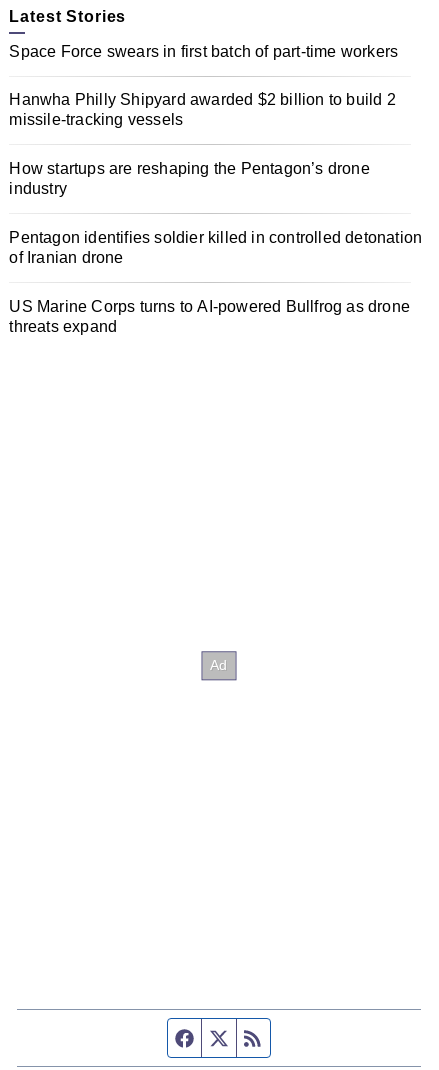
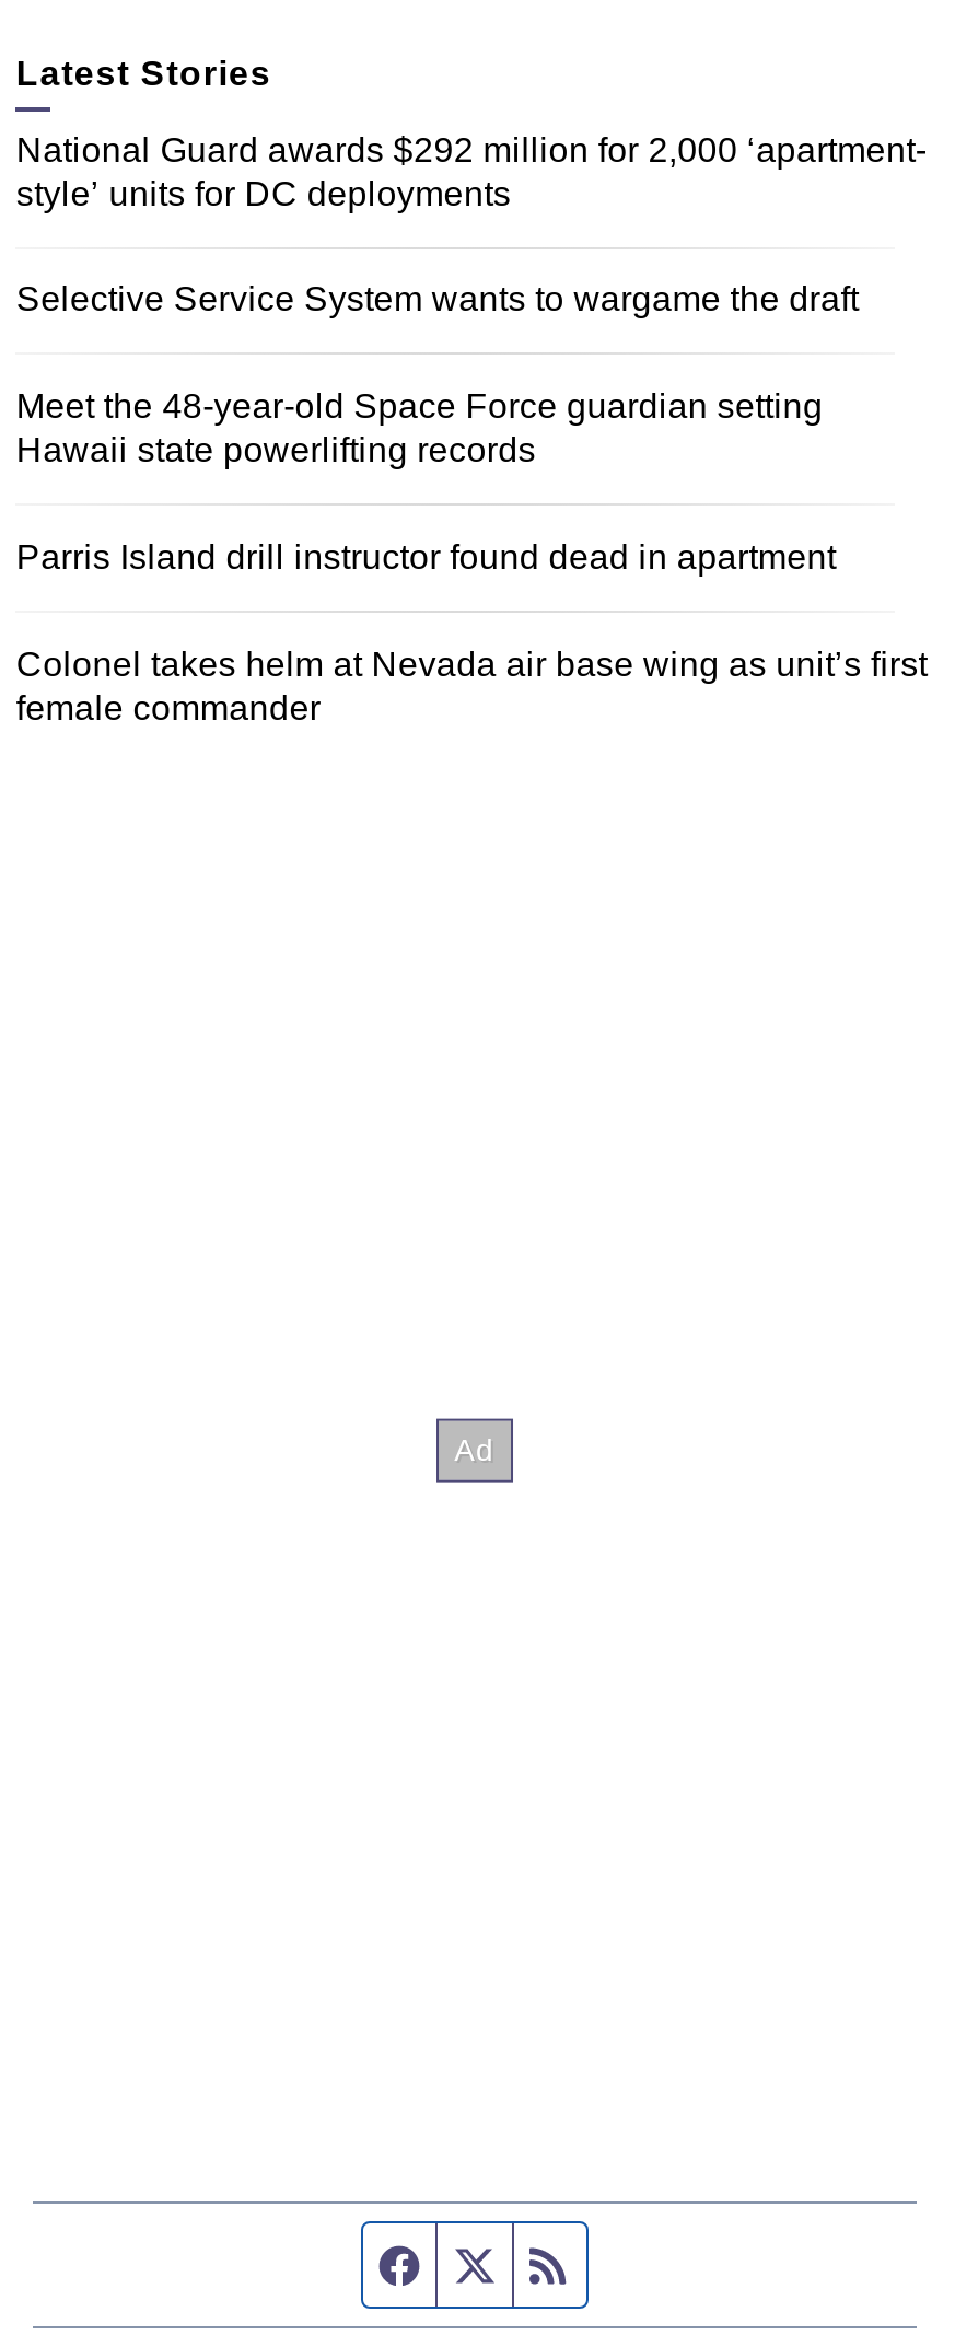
- Space Force swears in first batch of part-time workers
+ National Guard awards $292 million for 2,000 ‘apartment-
+ style’ units for DC deployments

- Hanwha Philly Shipyard awarded $2 billion to build 2
- missile-tracking vessels
+ Selective Service System wants to wargame the draft

- How startups are reshaping the Pentagon’s drone
- industry
+ Meet the 48-year-old Space Force guardian setting
+ Hawaii state powerlifting records

- Pentagon identifies soldier killed in controlled detonation
- of Iranian drone
+ Parris Island drill instructor found dead in apartment

- US Marine Corps turns to AI-powered Bullfrog as drone
- threats expand
+ Colonel takes helm at Nevada air base wing as unit’s first
+ female commander
